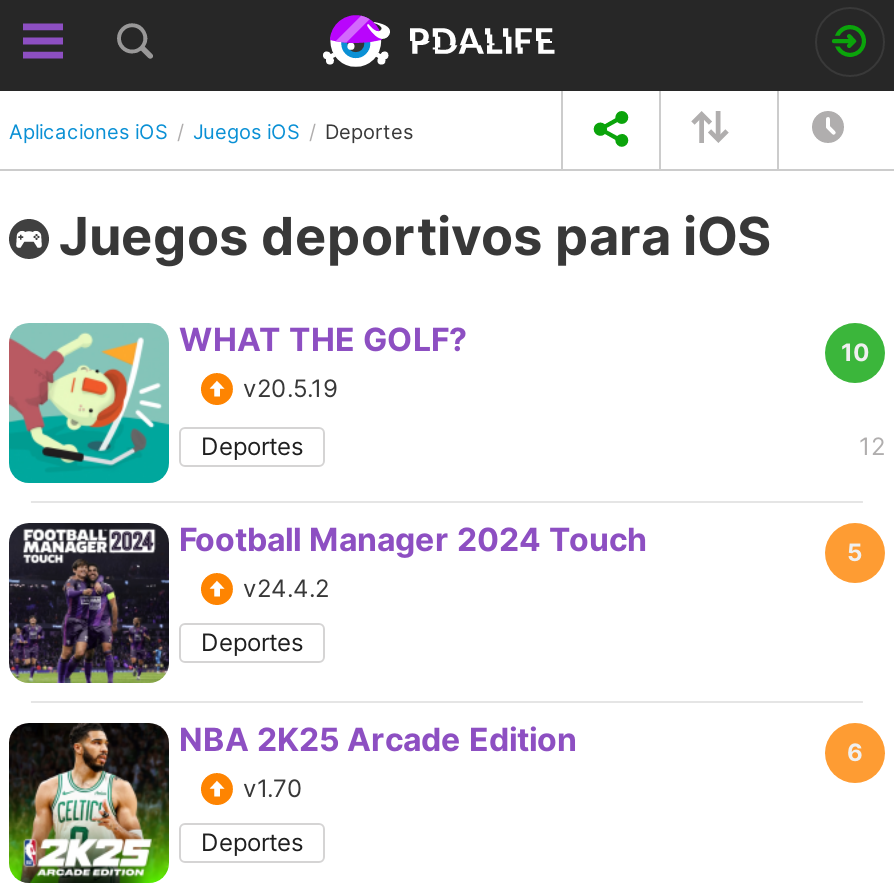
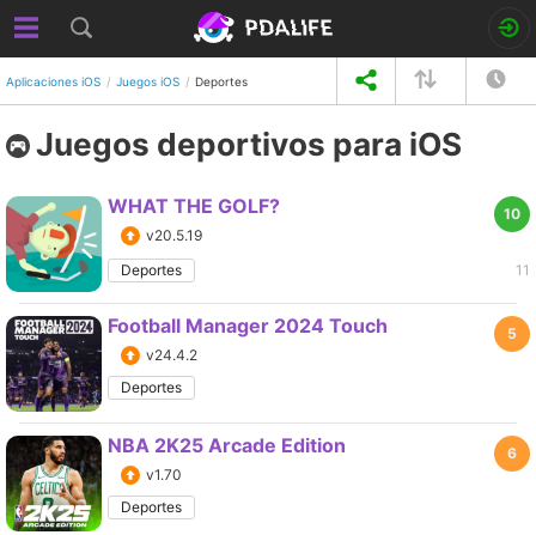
- 12
+ 11
